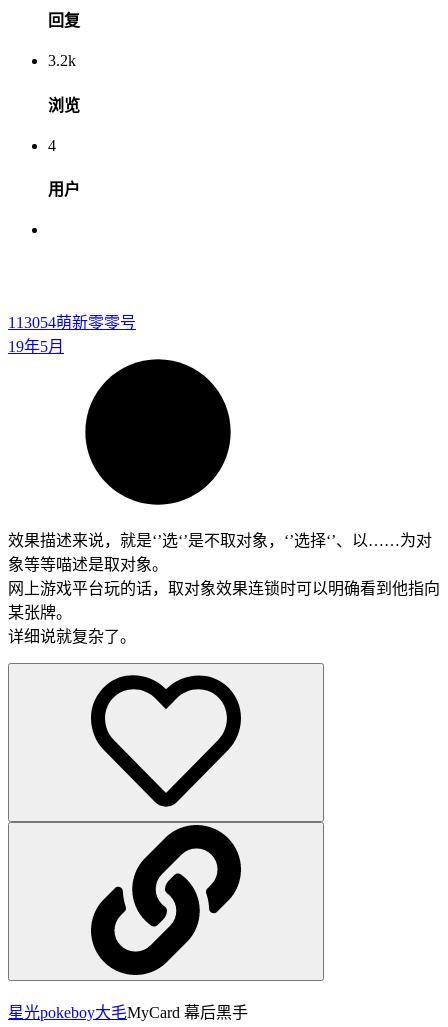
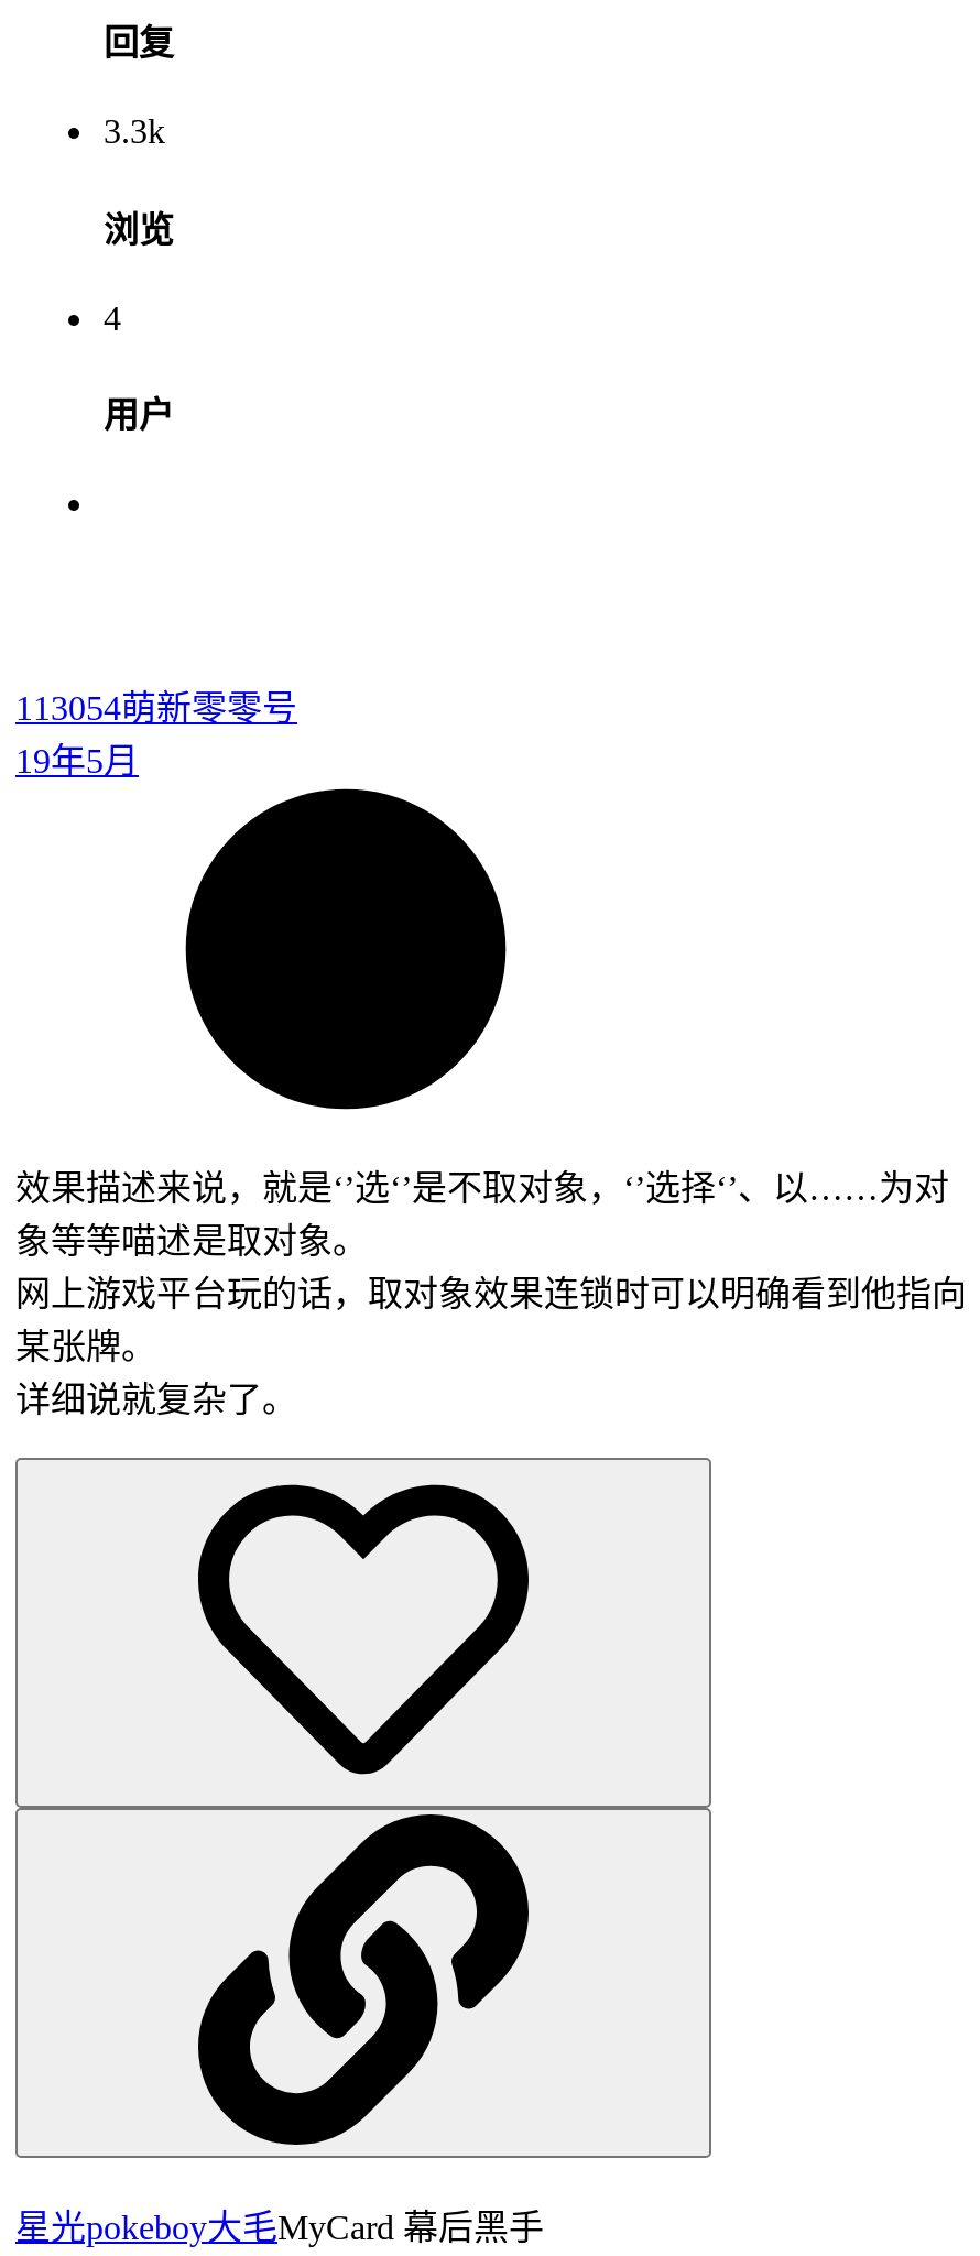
- 3.2k
+ 3.3k
